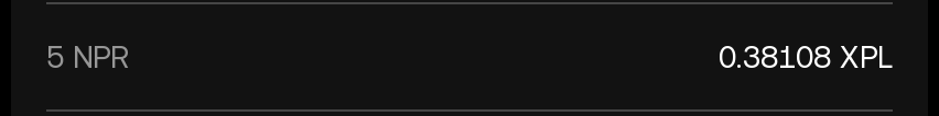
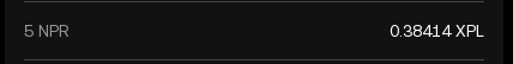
- 0.38108 XPL
+ 0.38414 XPL
